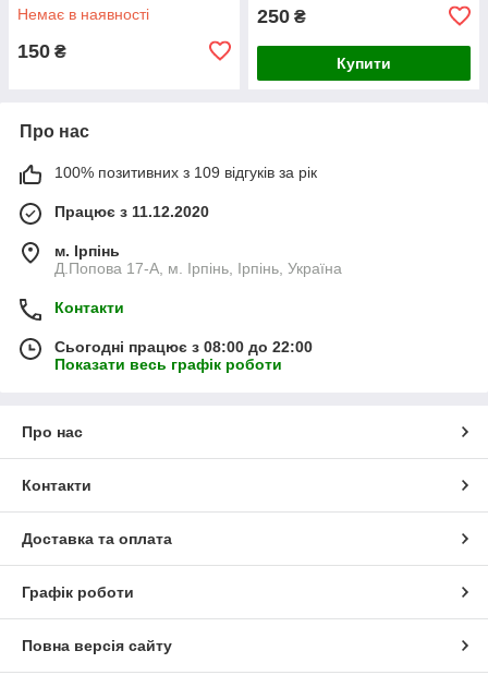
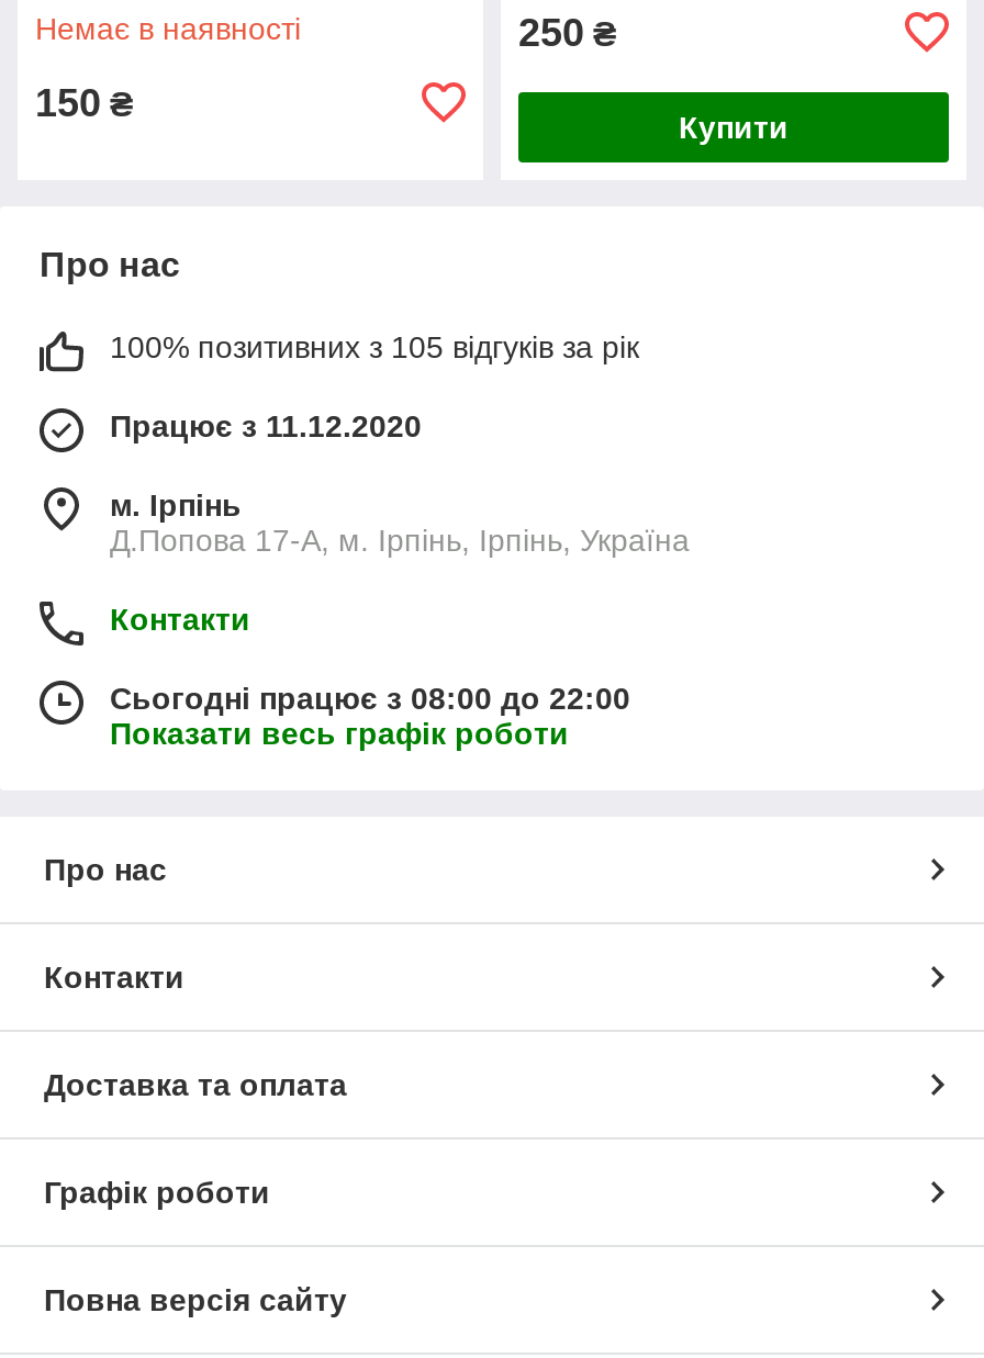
- 100% позитивних з 109 відгуків за рік
+ 100% позитивних з 105 відгуків за рік
